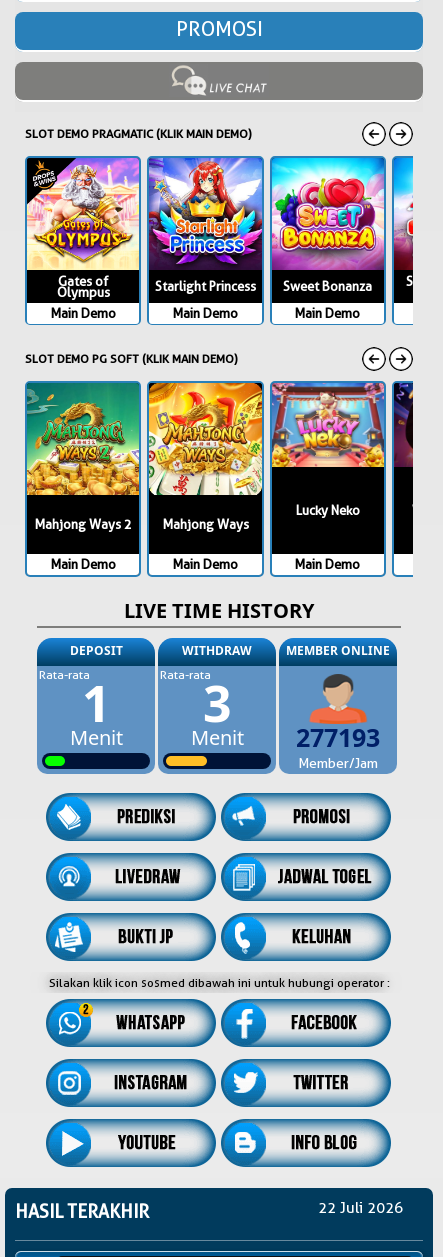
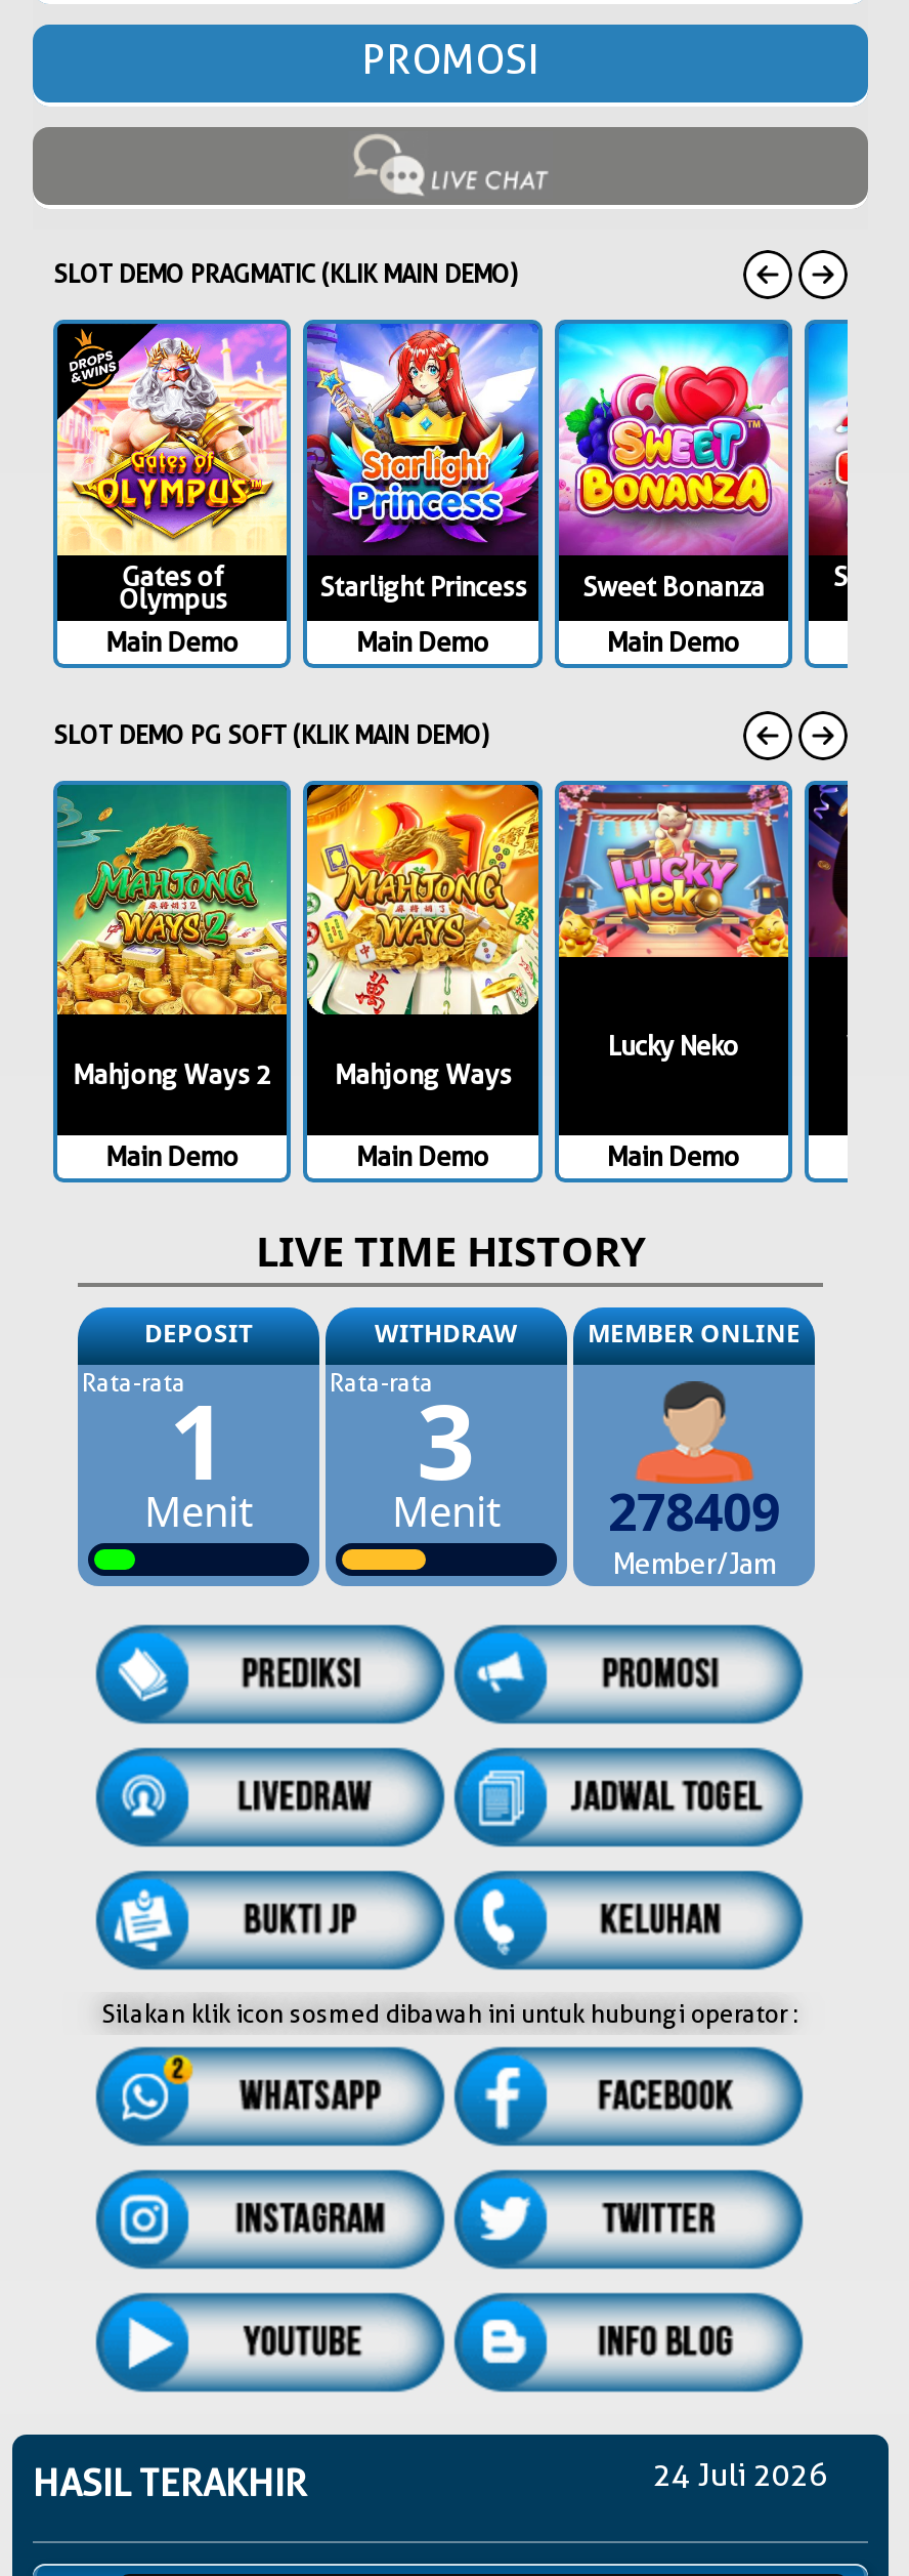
- 277193
+ 278409

- 22 Juli 2026
+ 24 Juli 2026
